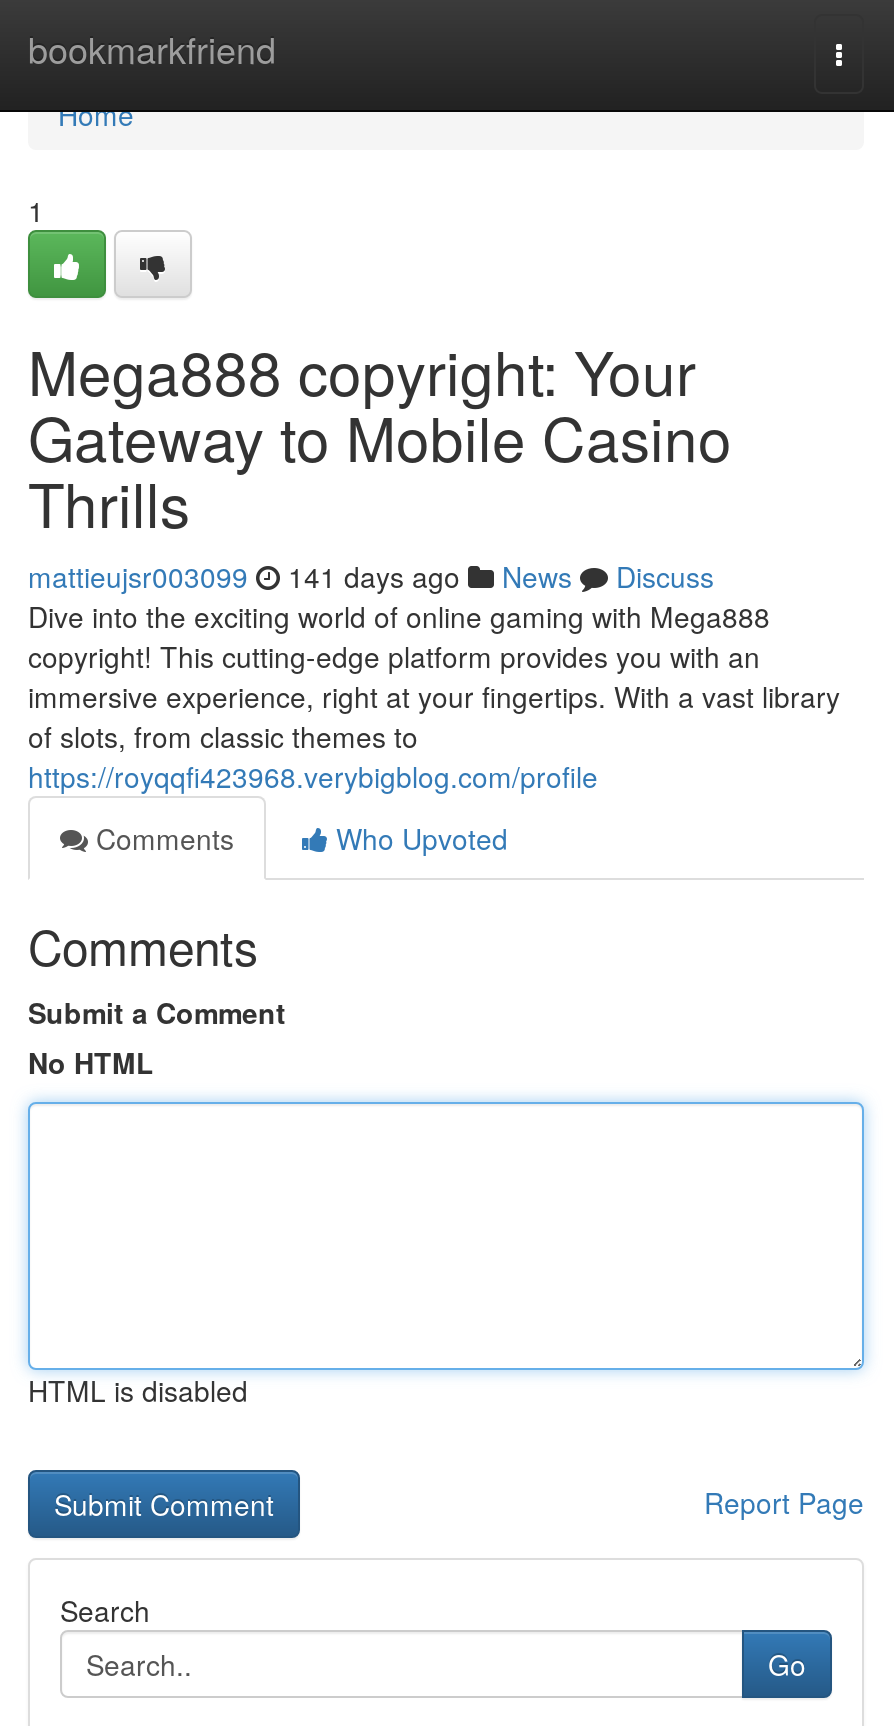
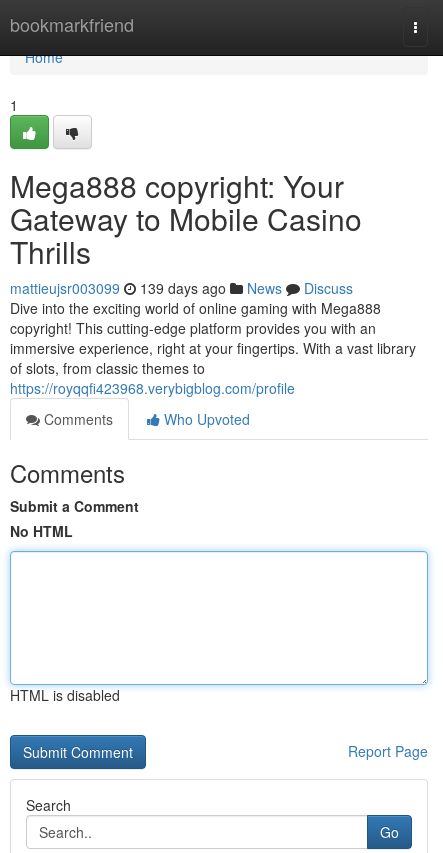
- mattieujsr003099 141 days ago News Discuss
+ mattieujsr003099 139 days ago News Discuss
